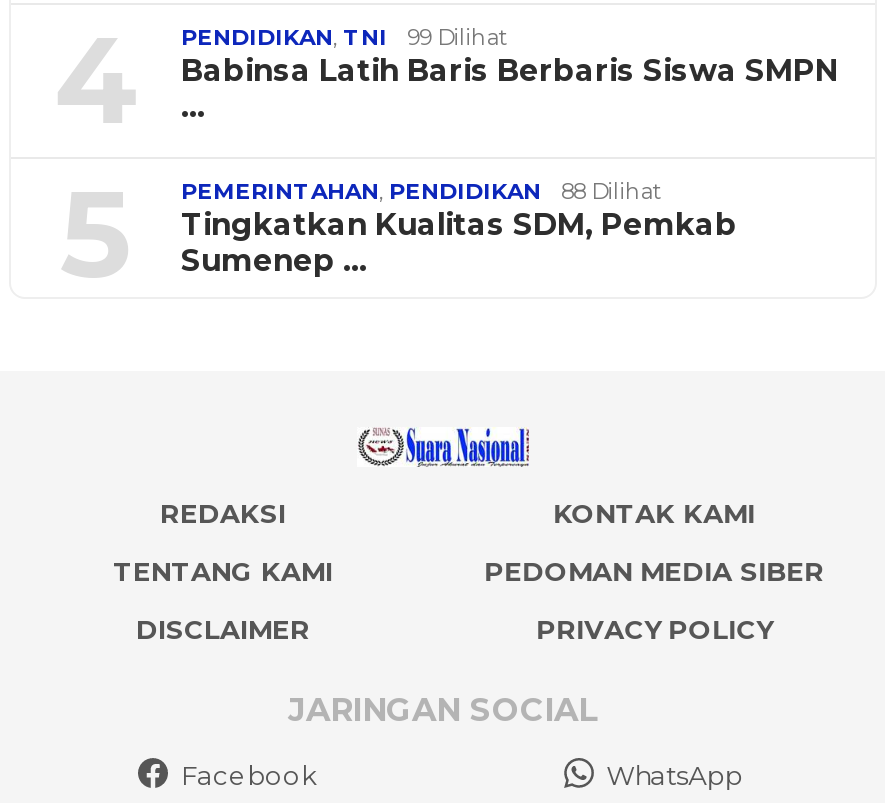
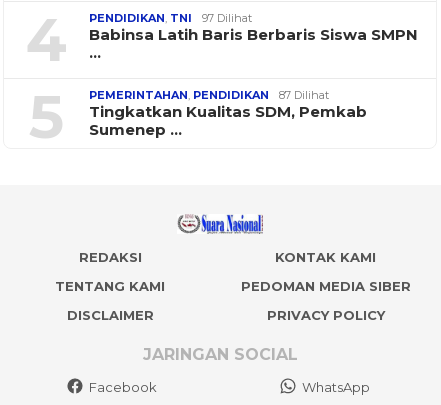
- 99 Dilihat
+ 97 Dilihat

- PEMERINTAHAN, PENDIDIKAN 88 Dilihat
+ PEMERINTAHAN, PENDIDIKAN 87 Dilihat
